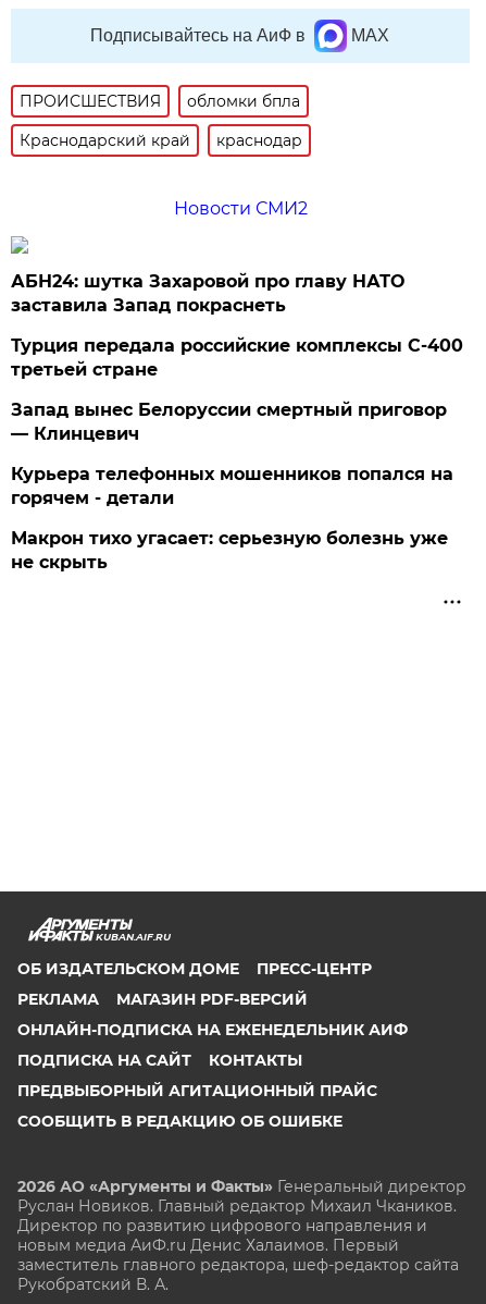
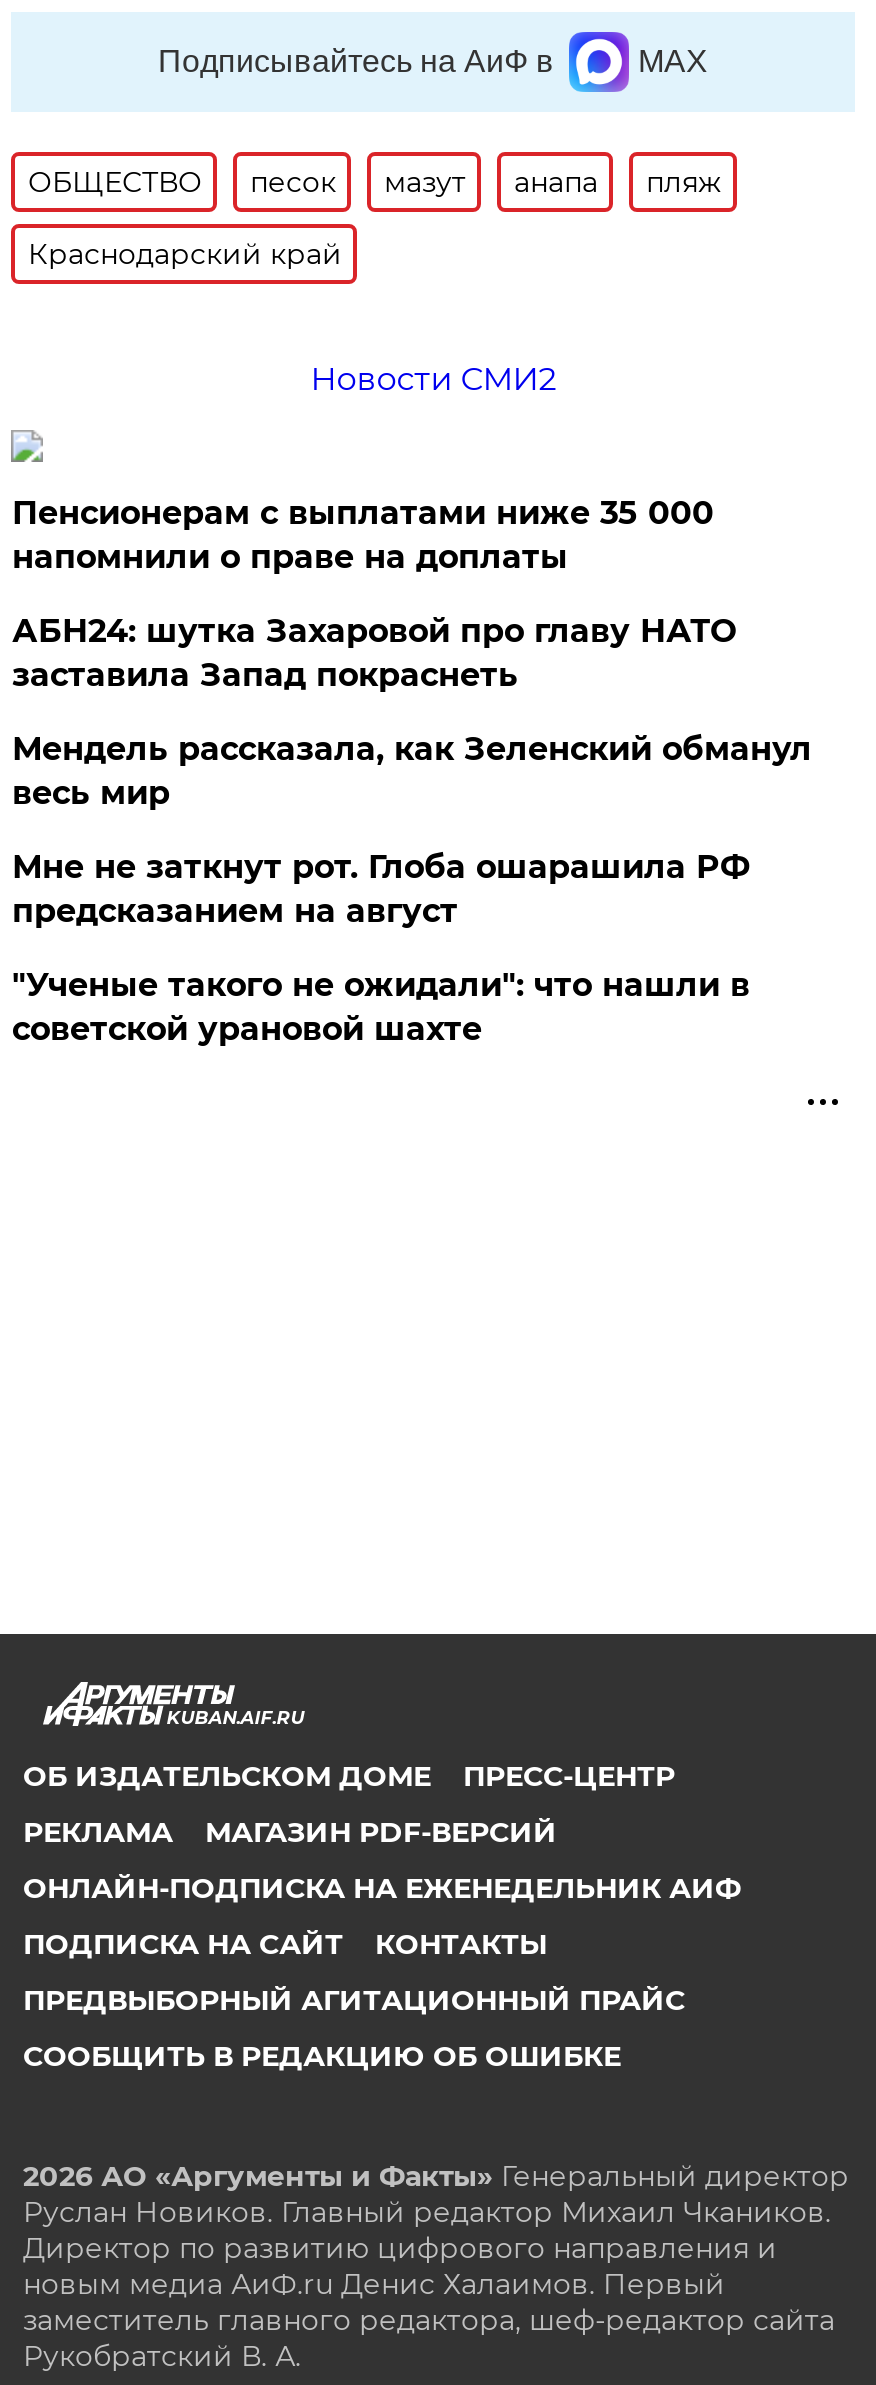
- ПРОИСШЕСТВИЯ
- обломки бпла
+ ОБЩЕСТВО
+ песок
+ мазут
+ анапа
+ пляж

- краснодар

+ Пенсионерам с выплатами ниже 35 000
+ напомнили о праве на доплаты

moved down: АБН24: шутка Захаровой про главу НАТО | заставила Запад покраснеть

- Турция передала российские комплексы С-400
- третьей стране
- Запад вынес Белоруссии смертный приговор
- — Клинцевич
- Курьера телефонных мошенников попался на
- горячем - детали
- Макрон тихо угасает: серьезную болезнь уже
- не скрыть
+ Мендель рассказала, как Зеленский обманул
+ весь мир
+ Мне не заткнут рот. Глоба ошарашила РФ
+ предсказанием на август
+ "Ученые такого не ожидали": что нашли в
+ советской урановой шахте
